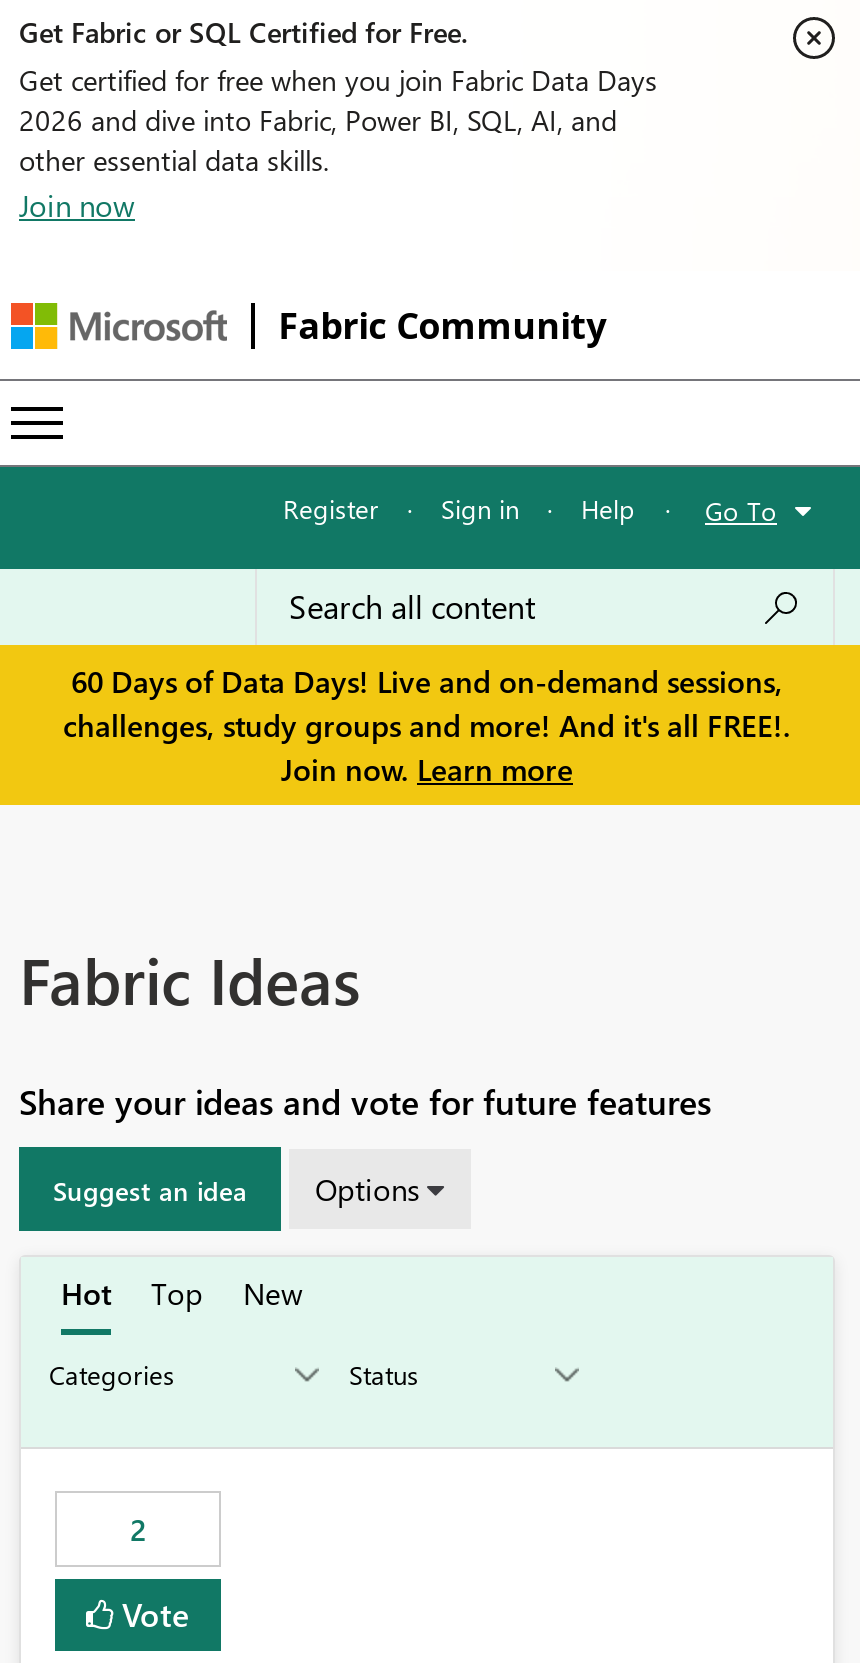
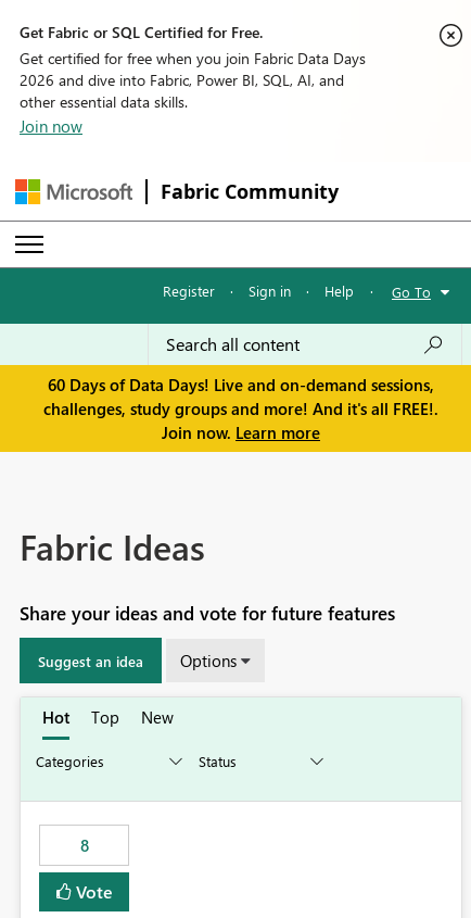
- 2
+ 8
